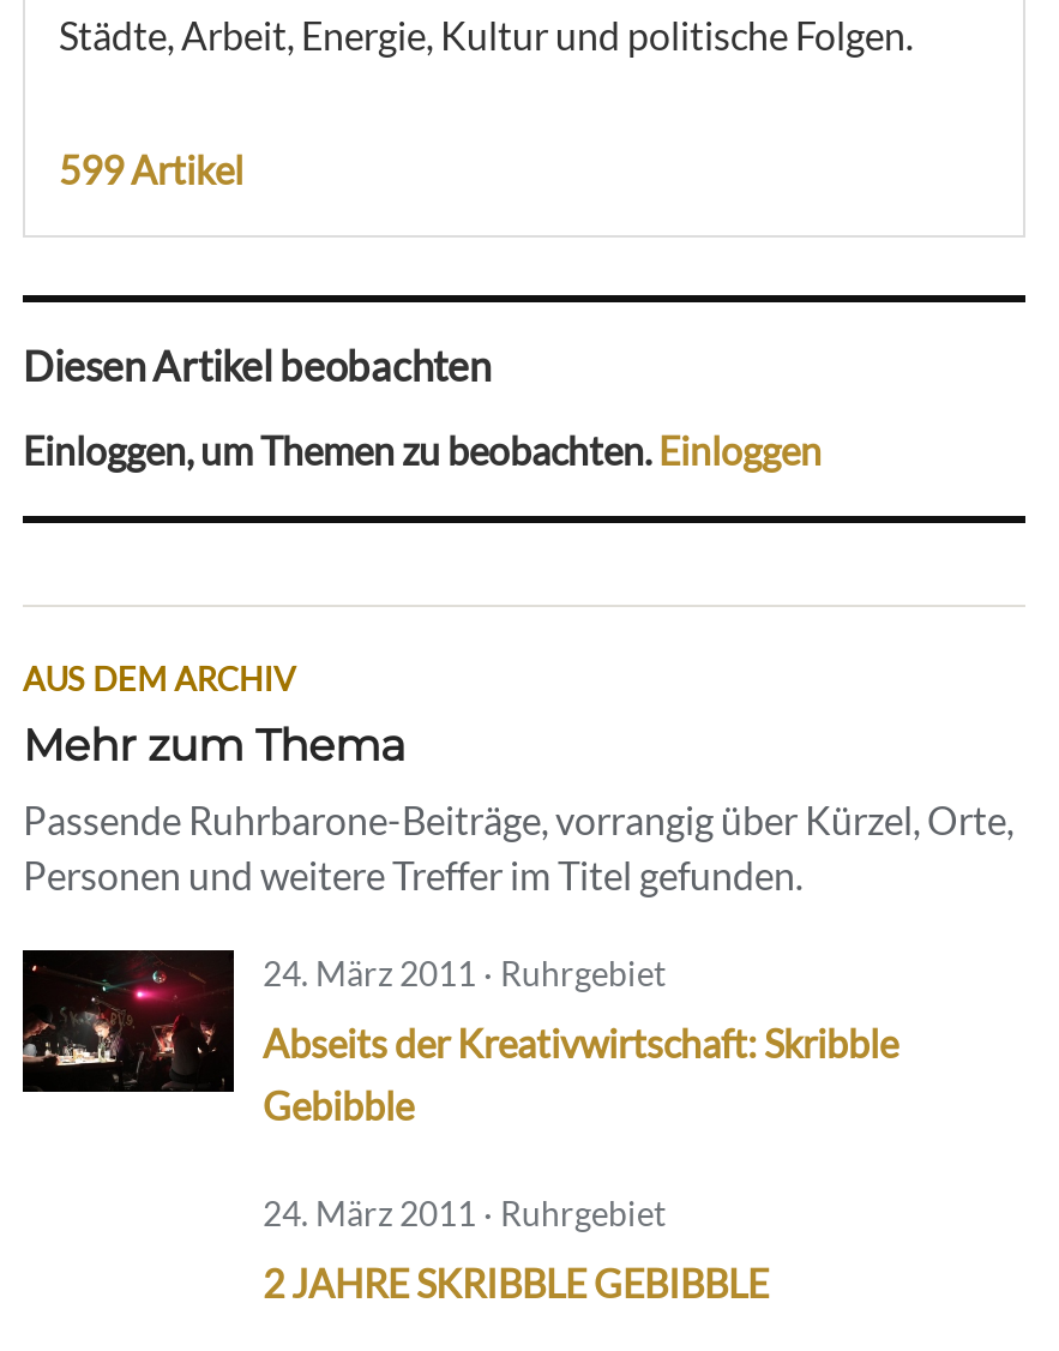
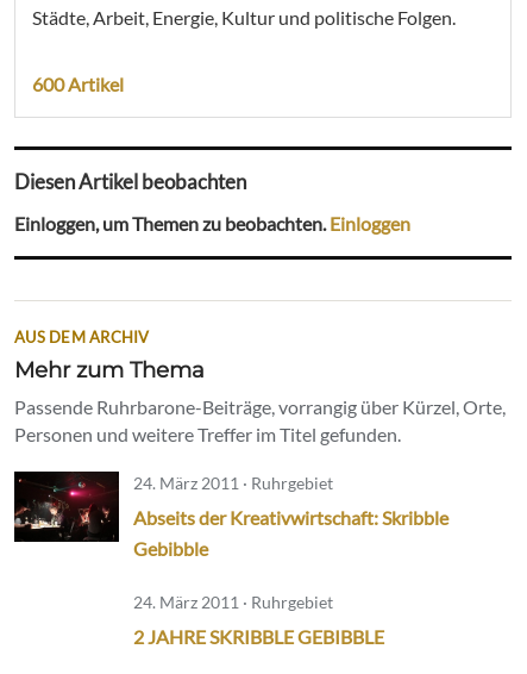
- 599 Artikel
+ 600 Artikel
